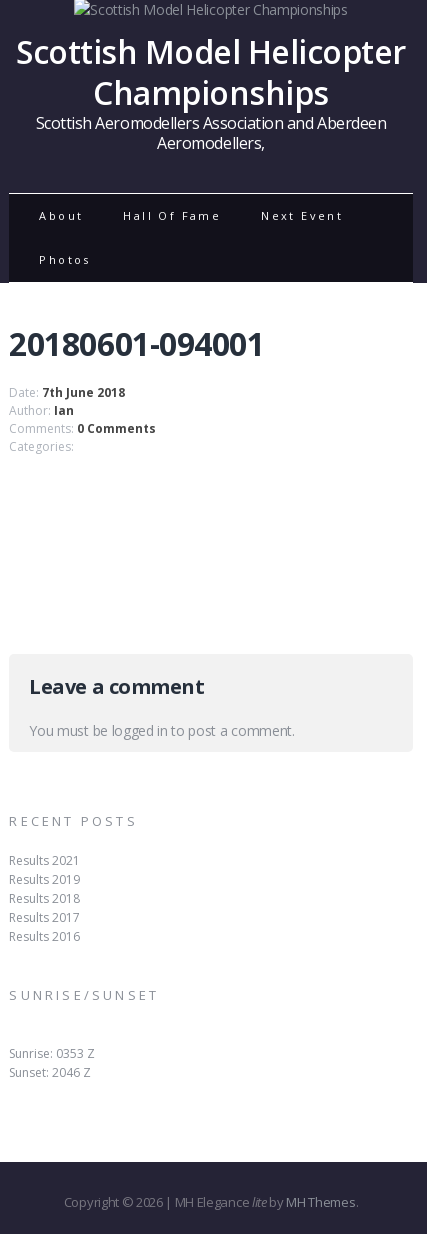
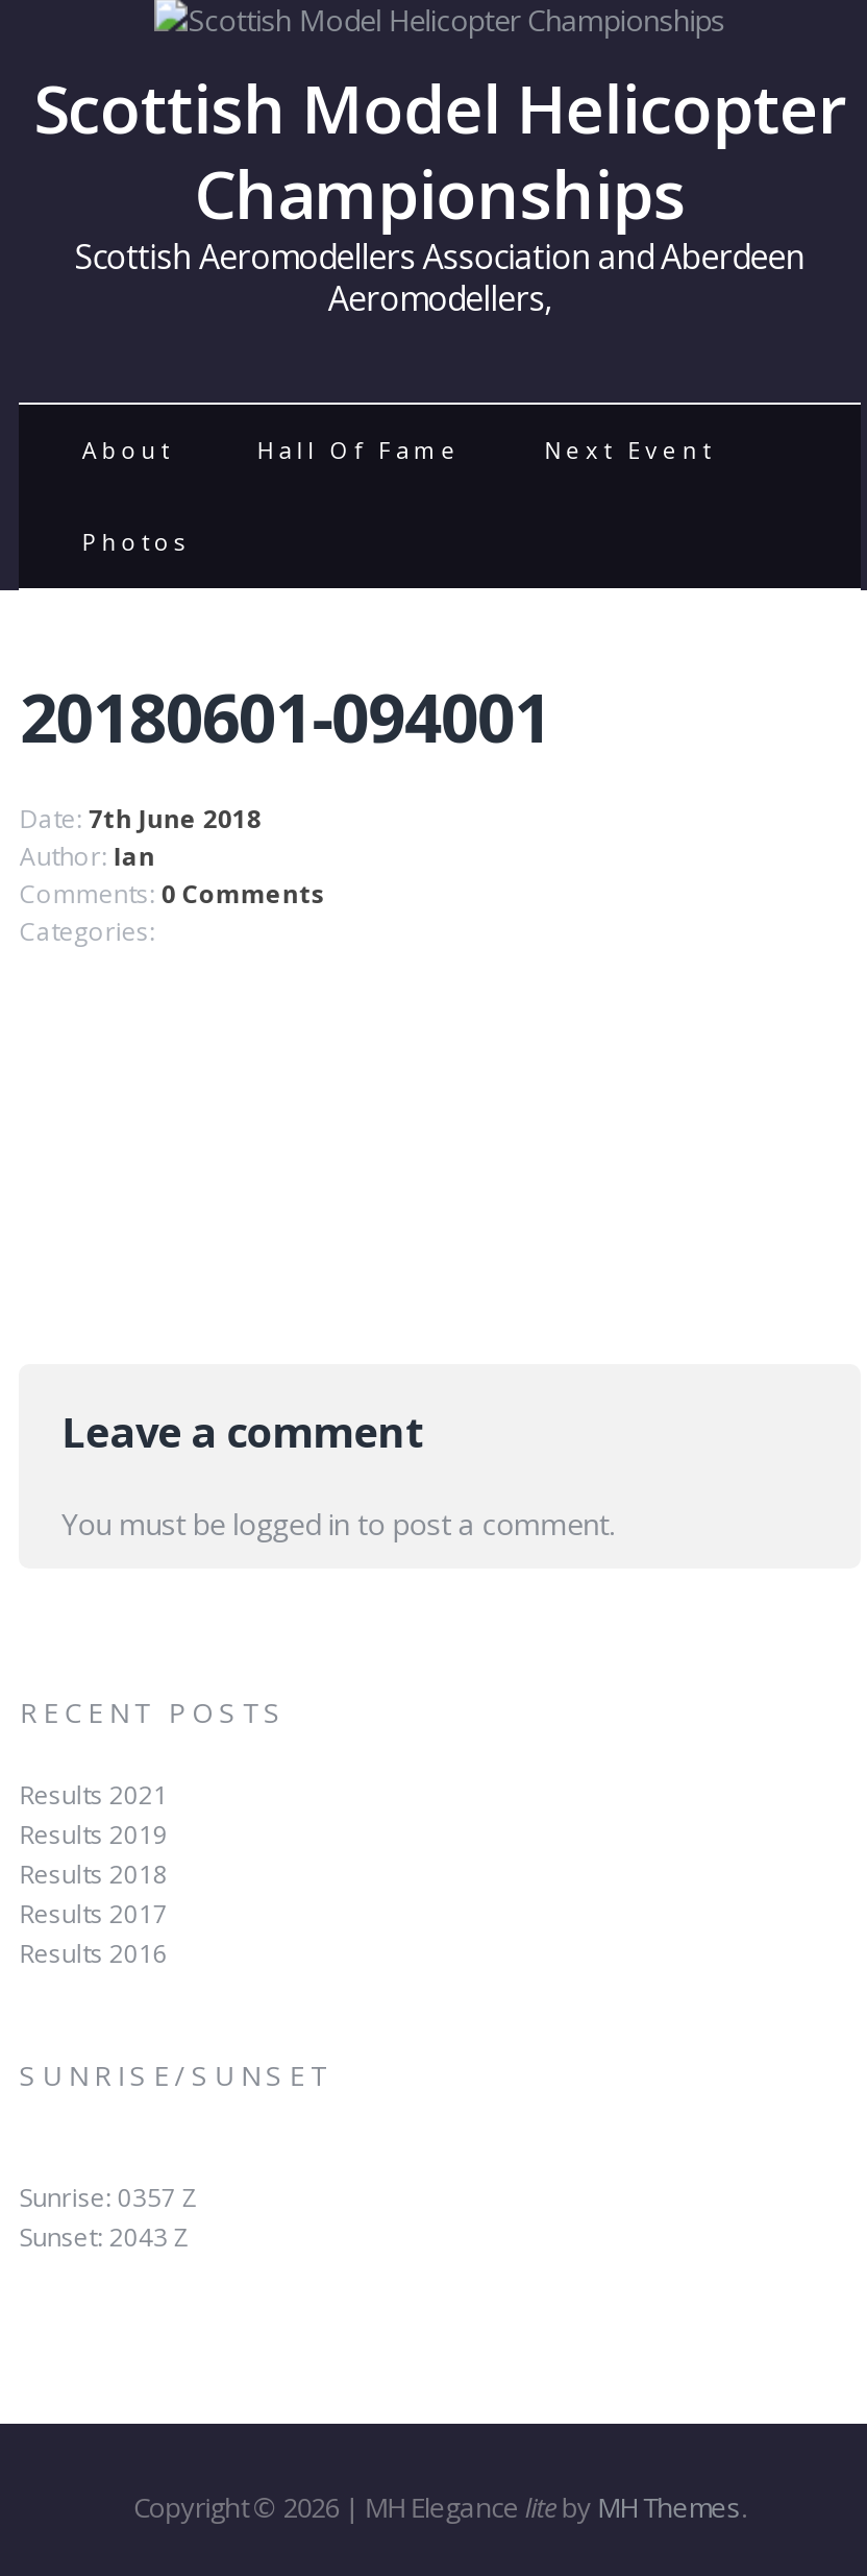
- Sunrise: 0353 Z
+ Sunrise: 0357 Z

- Sunset: 2046 Z
+ Sunset: 2043 Z
